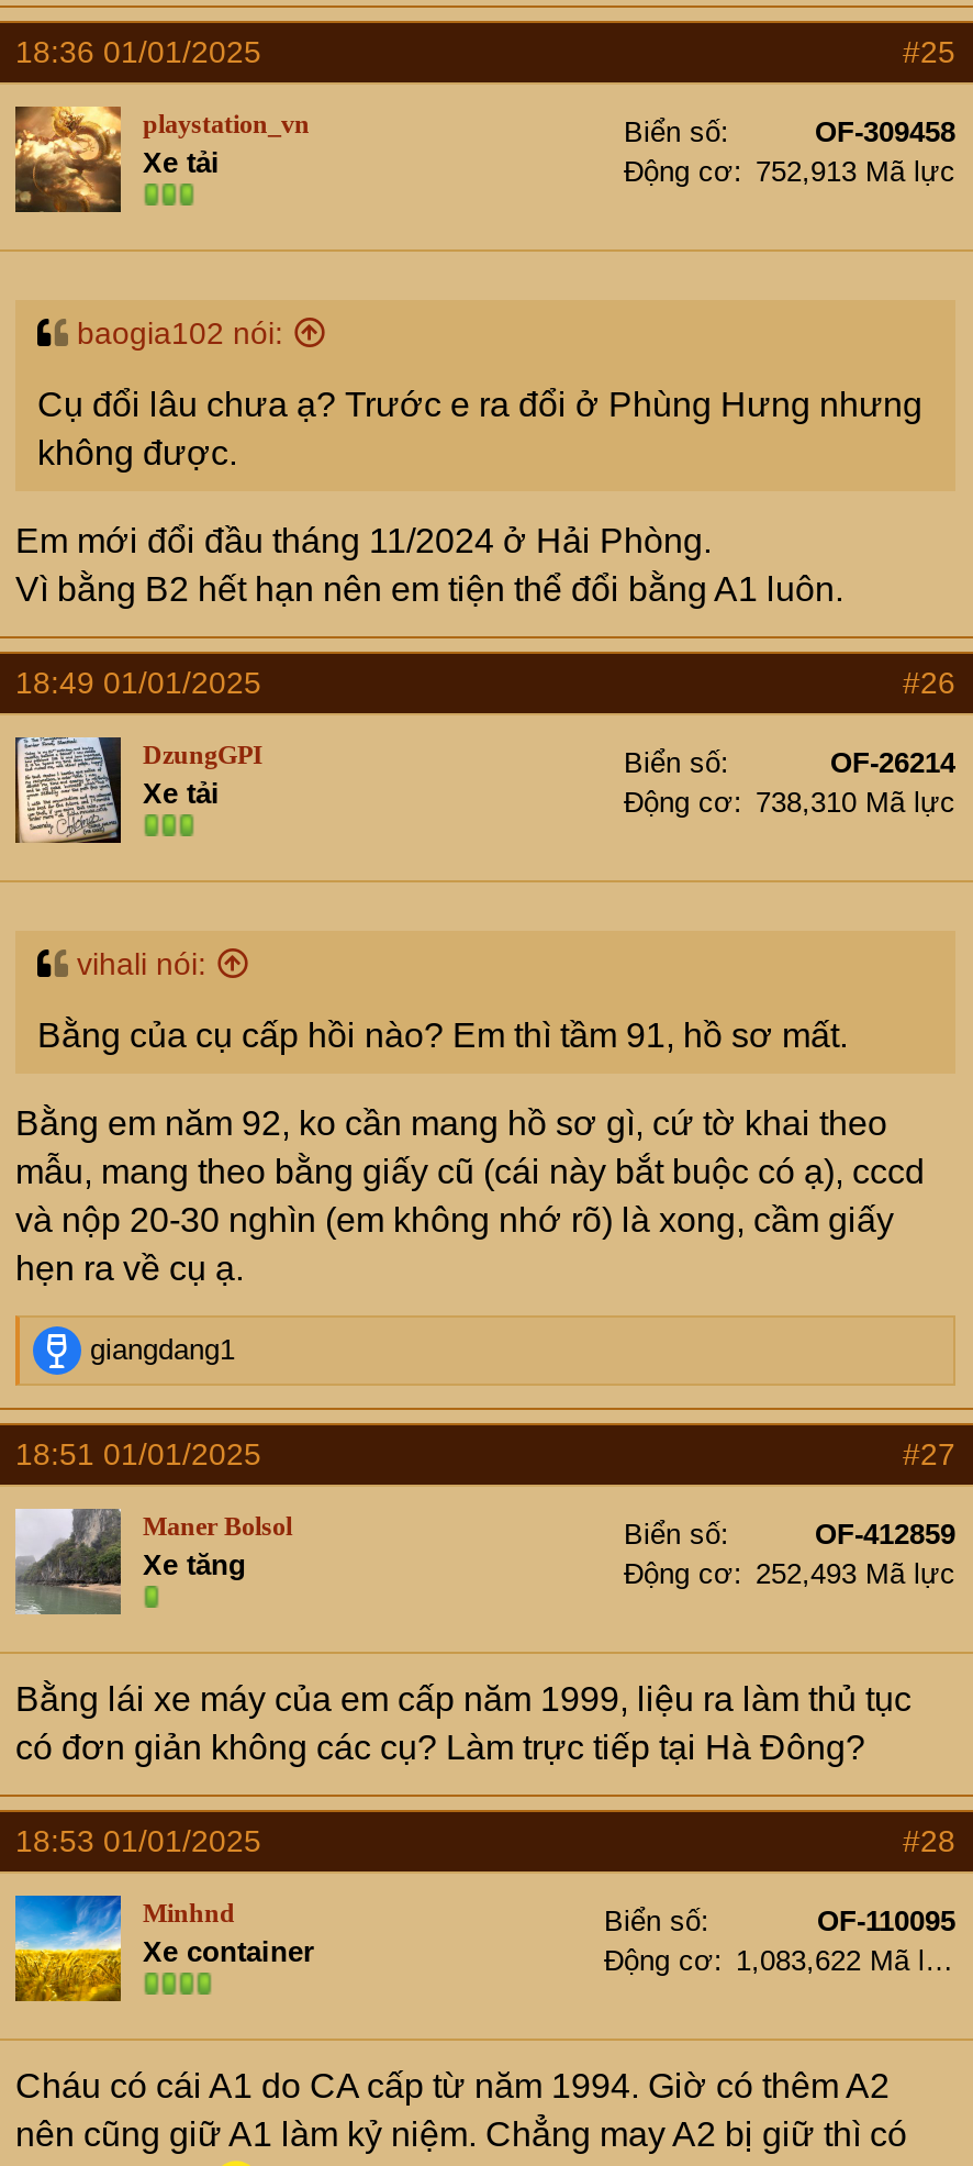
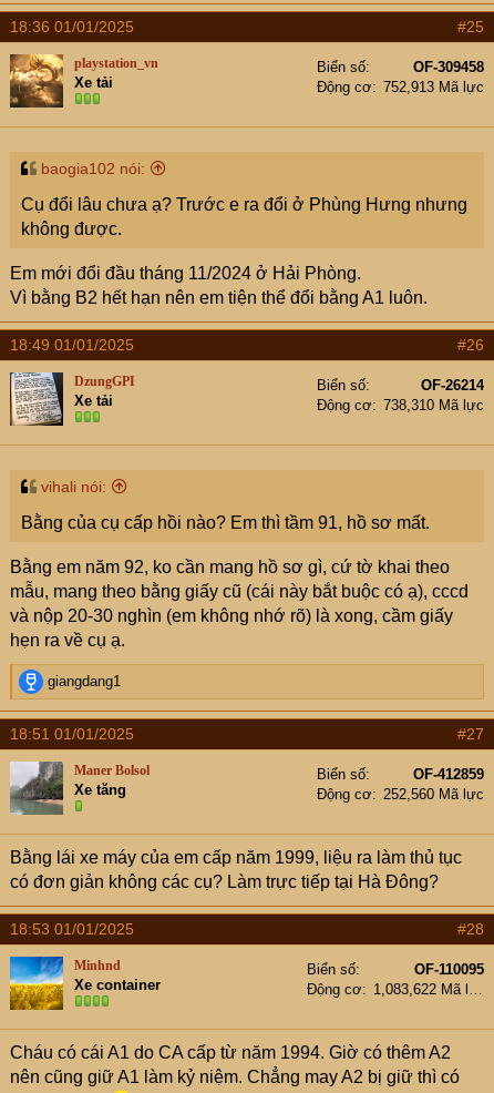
- Động cơ 252,493 Mã lực
+ Động cơ 252,560 Mã lực
